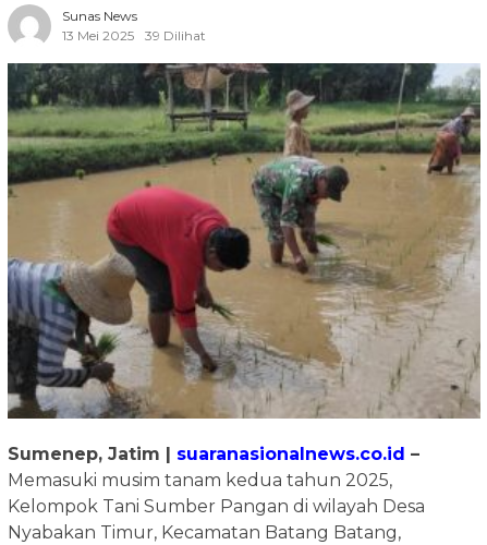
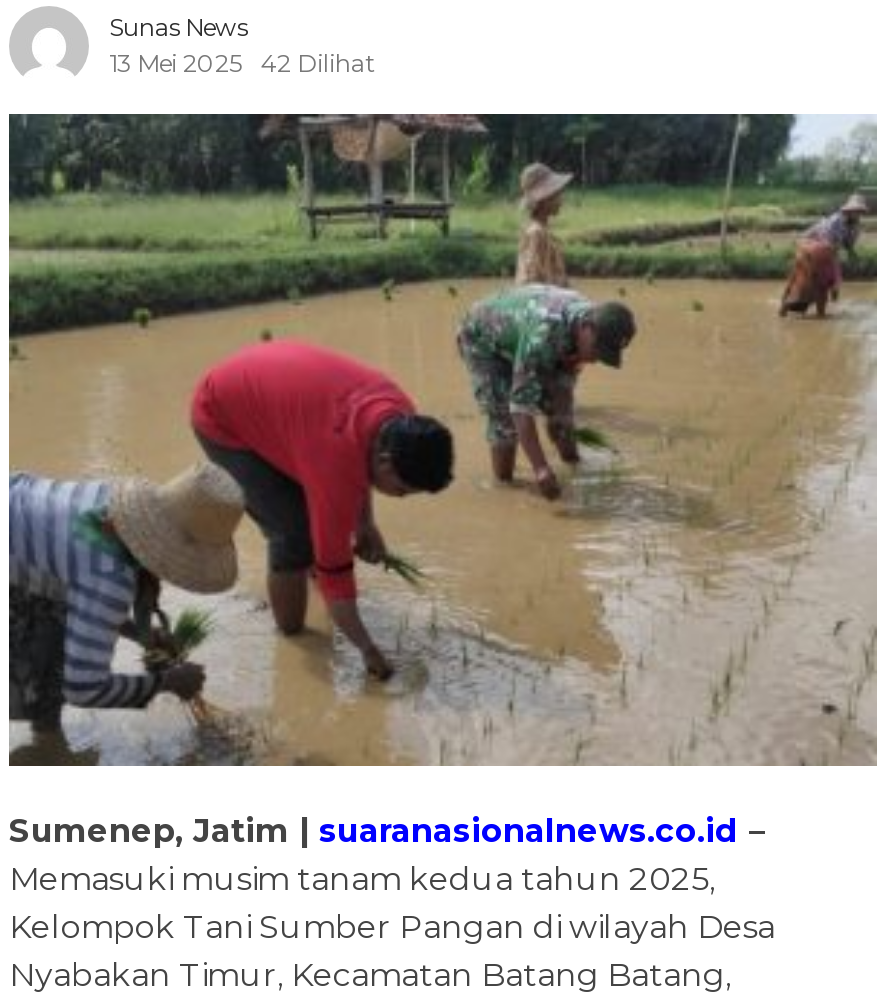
- 13 Mei 2025 39 Dilihat
+ 13 Mei 2025 42 Dilihat
